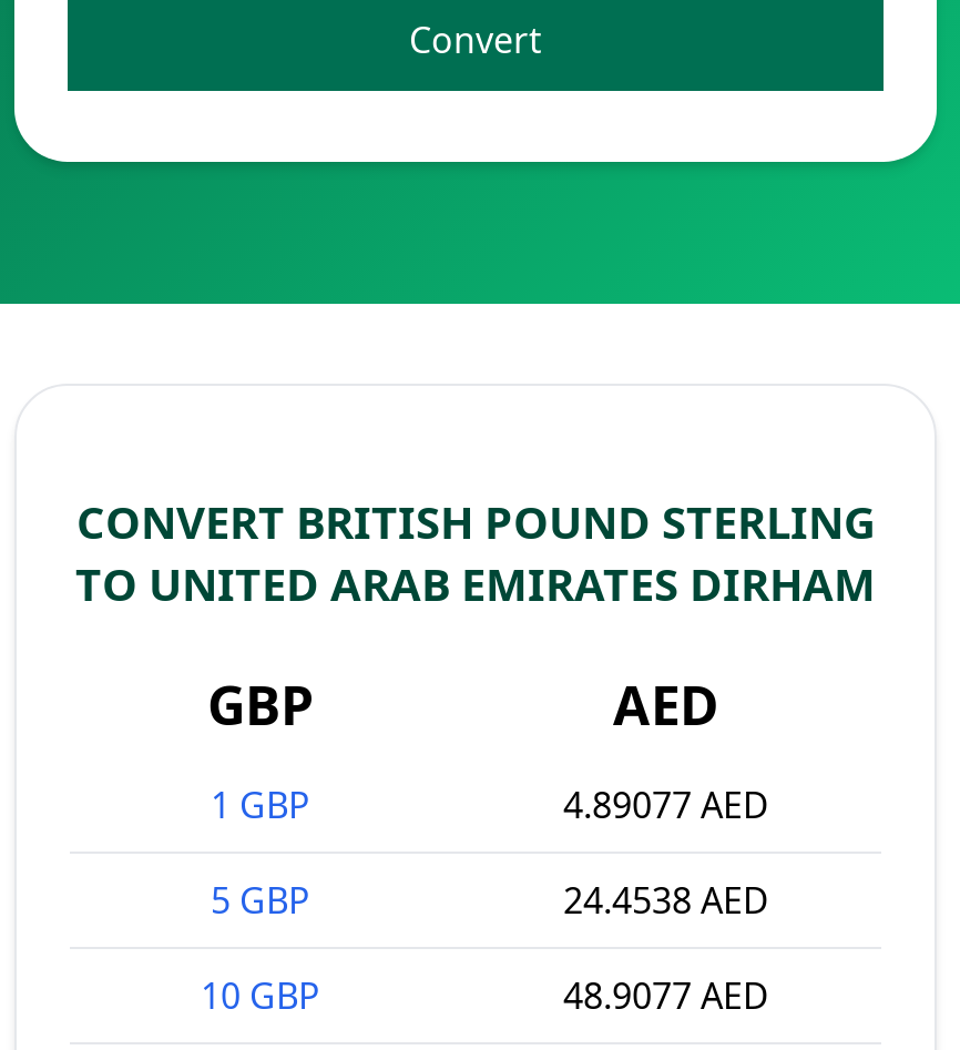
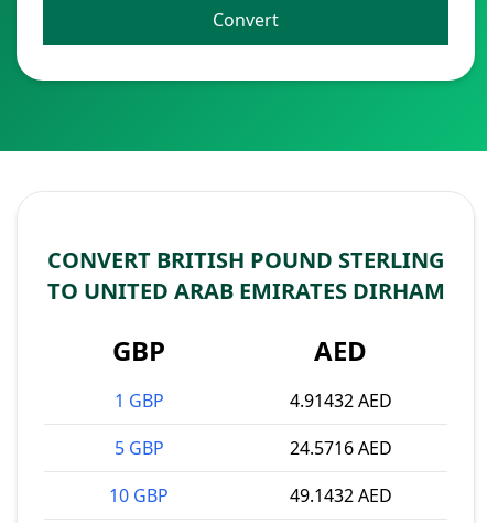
- 4.89077 AED
+ 4.91432 AED

- 24.4538 AED
+ 24.5716 AED

- 48.9077 AED
+ 49.1432 AED
